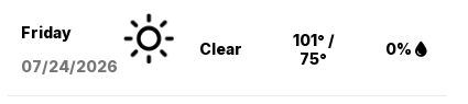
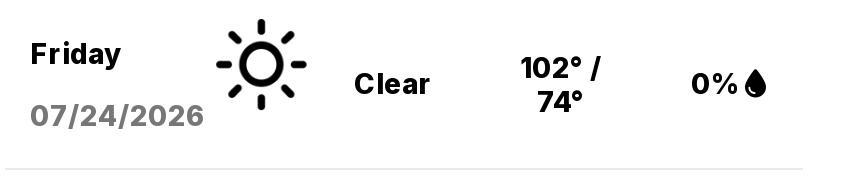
- 101° /
+ 102° /

- 75°
+ 74°
